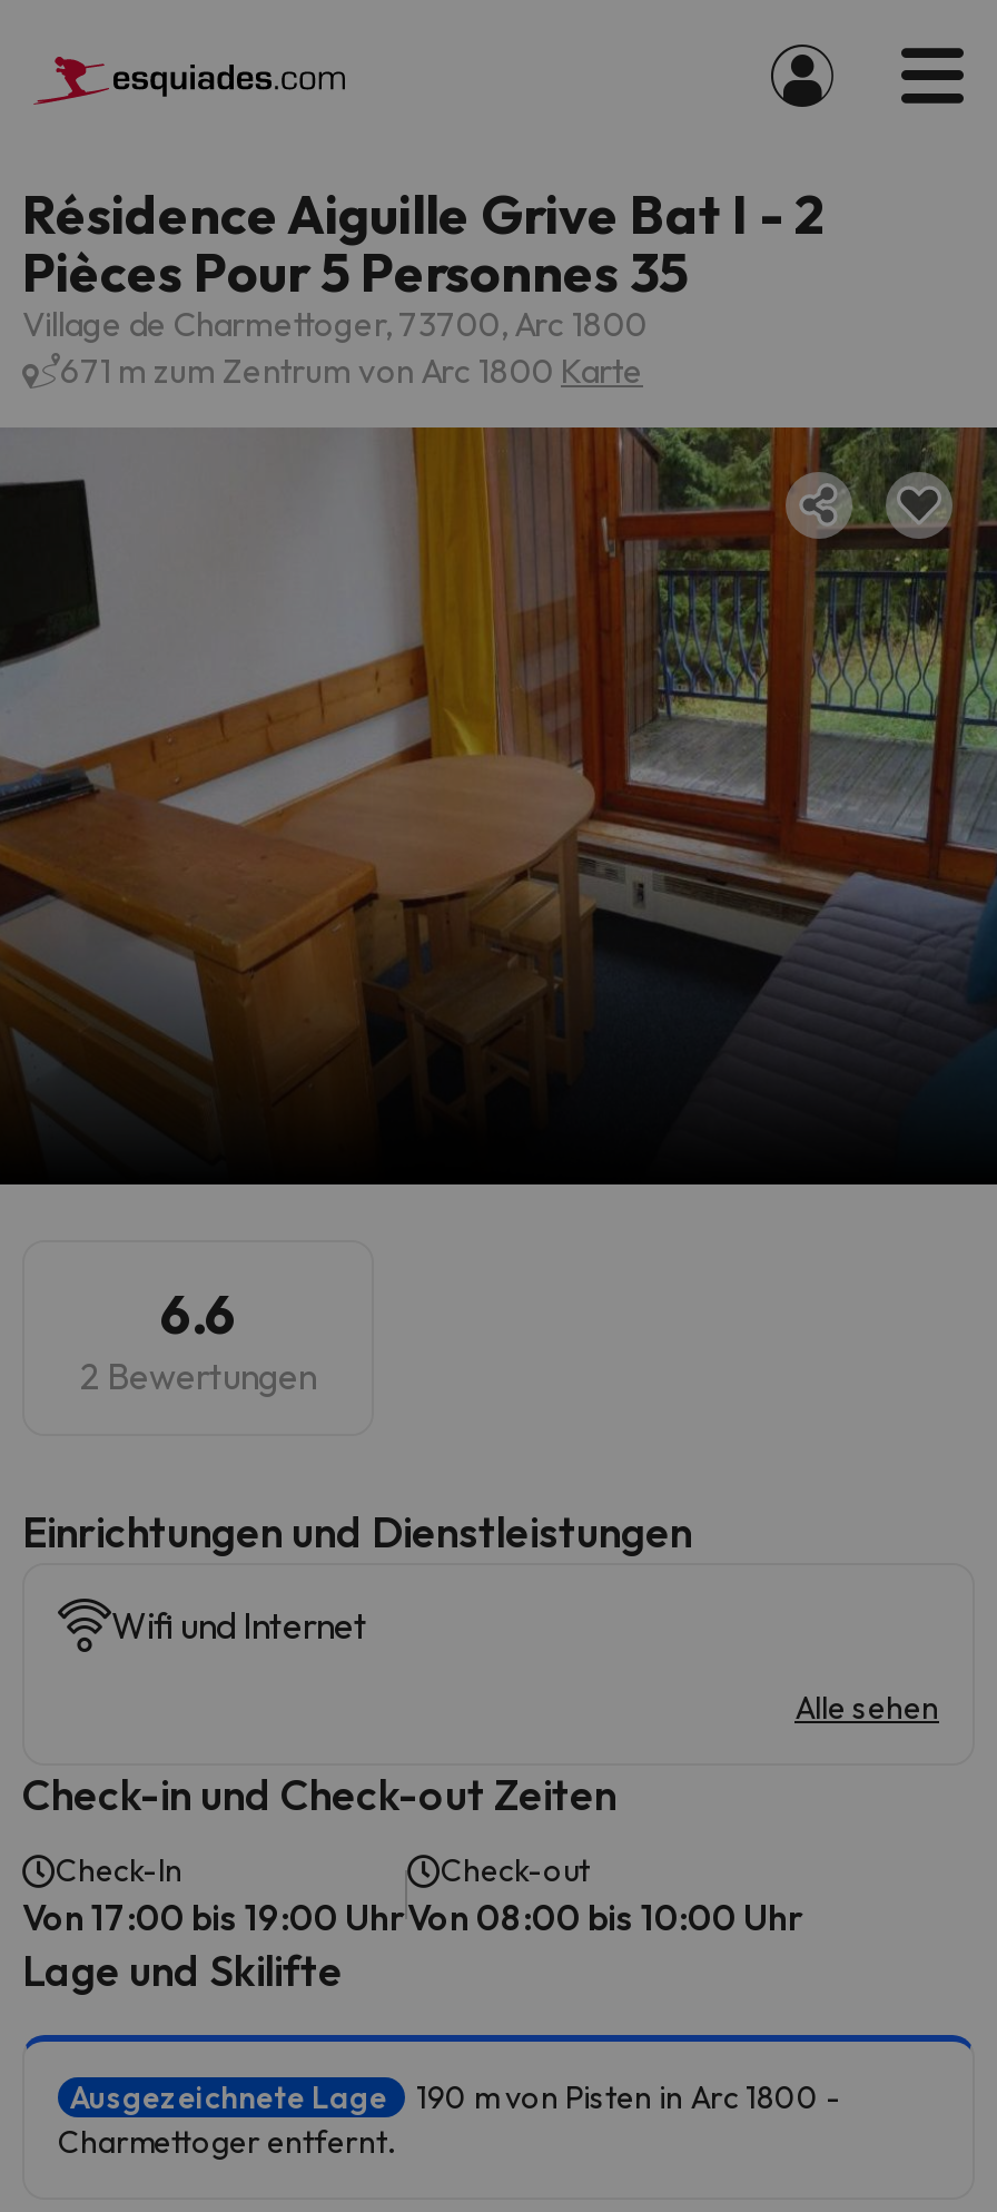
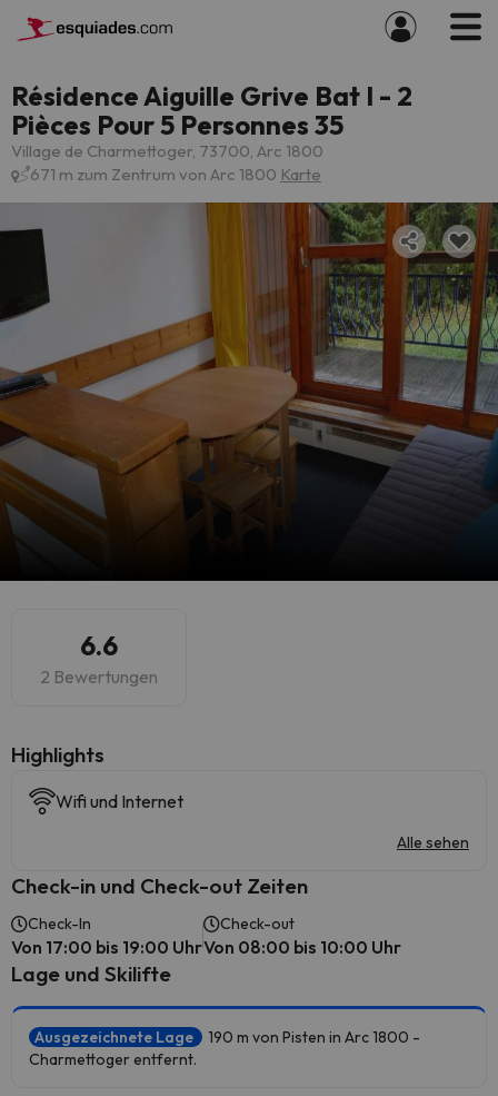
- Einrichtungen und Dienstleistungen
+ Highlights
